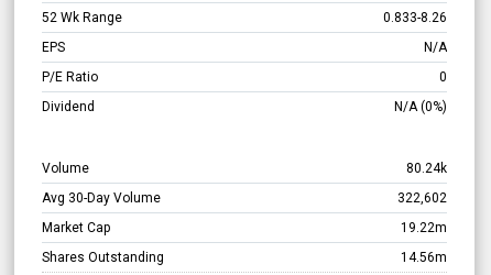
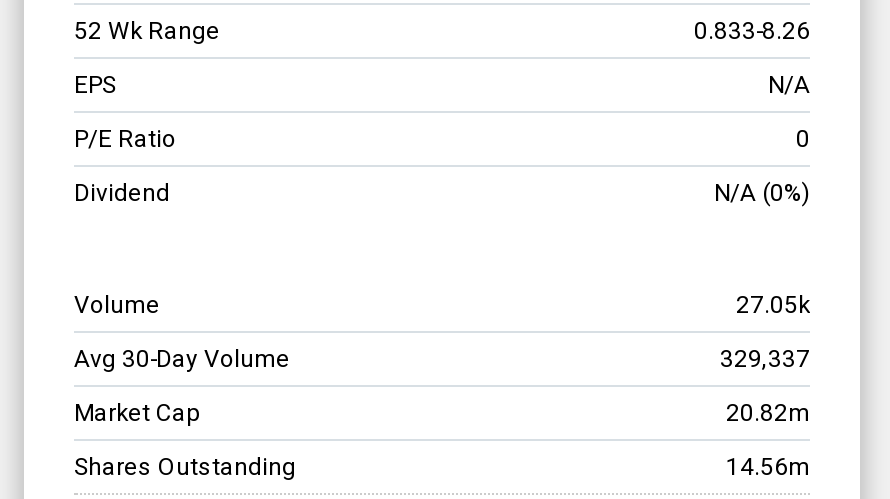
- 80.24k
+ 27.05k

- 322,602
+ 329,337

- 19.22m
+ 20.82m
